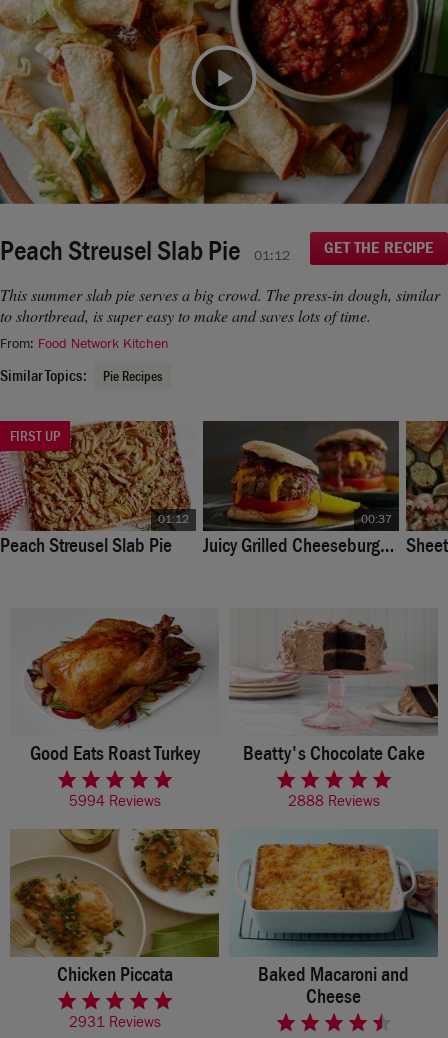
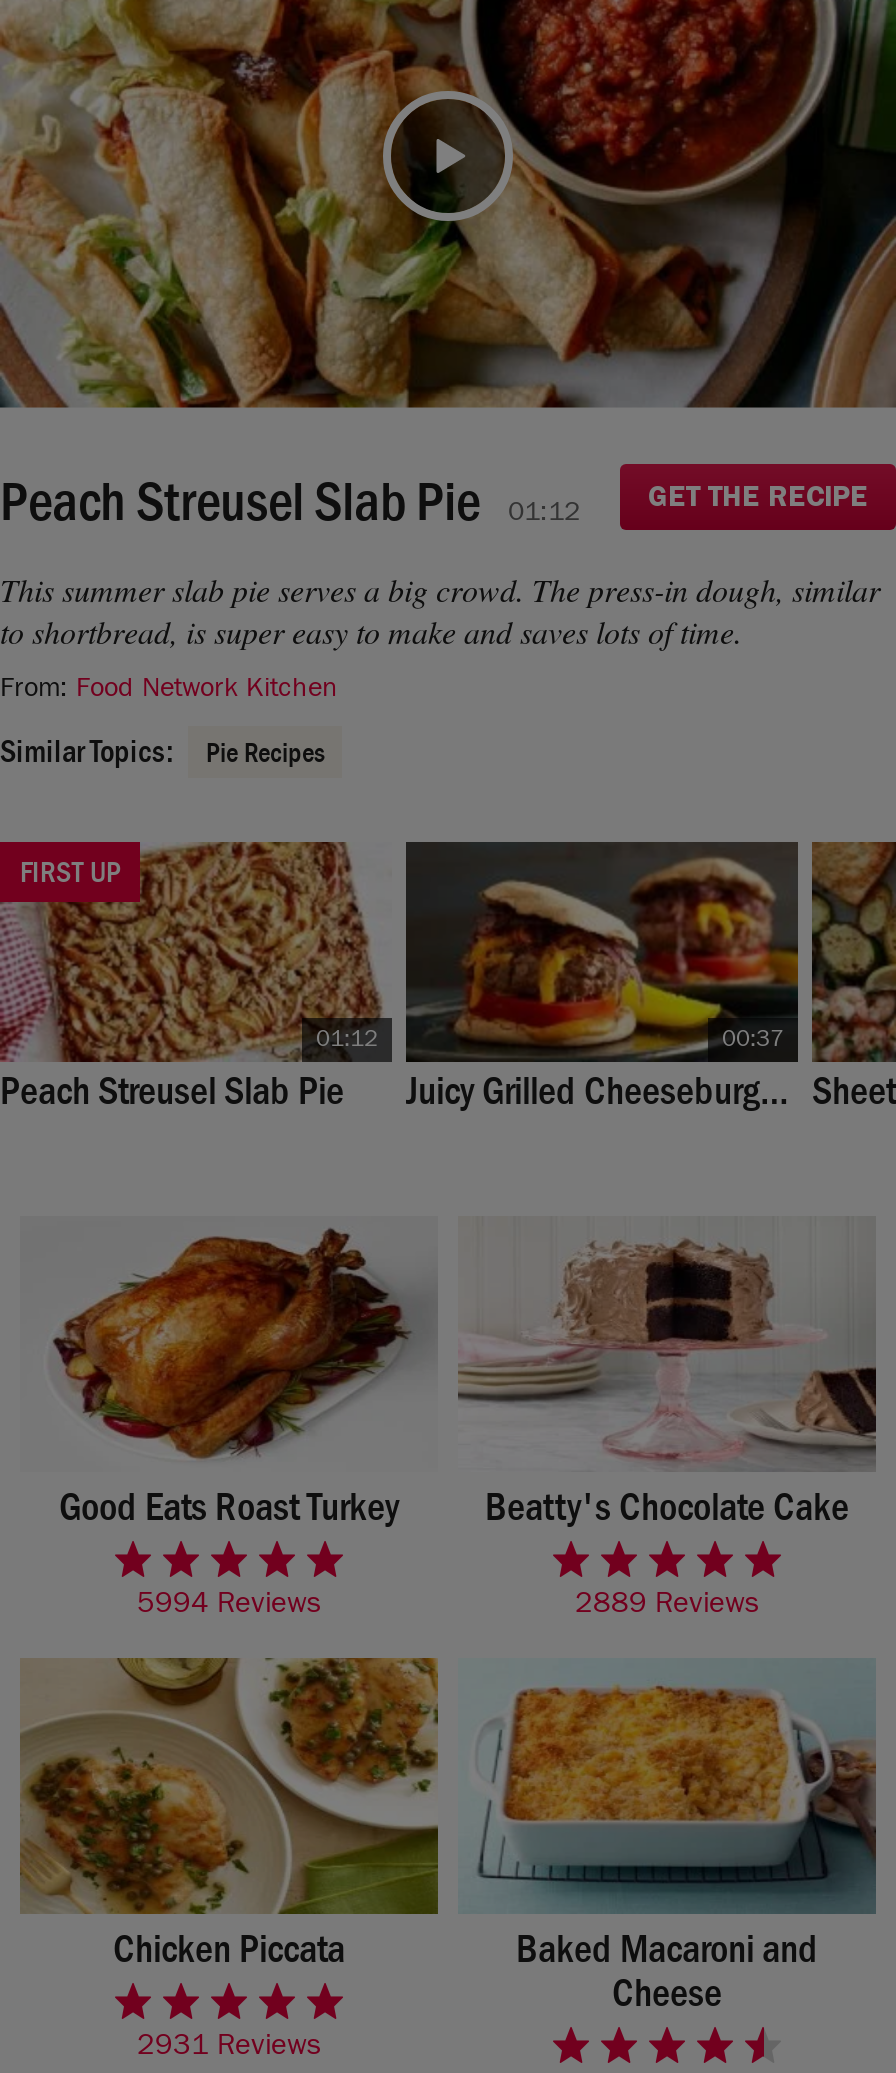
- 2888 Reviews
+ 2889 Reviews
